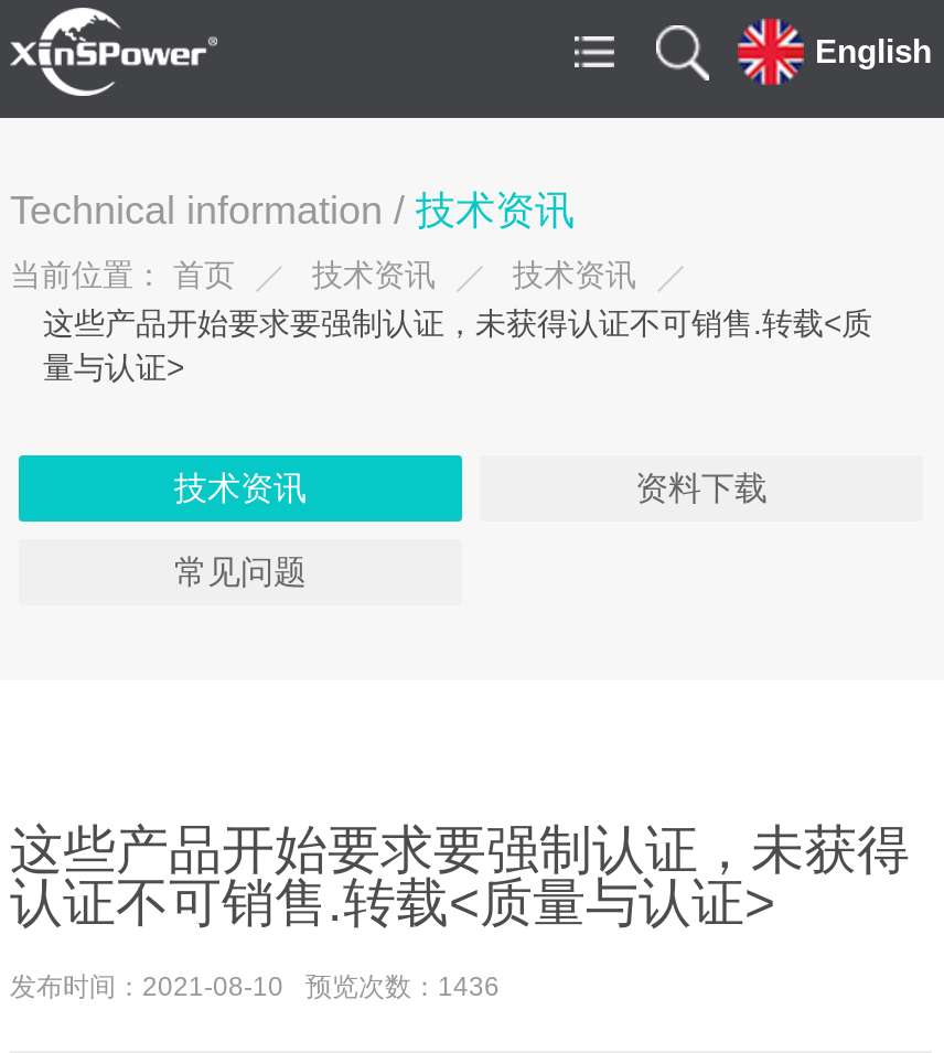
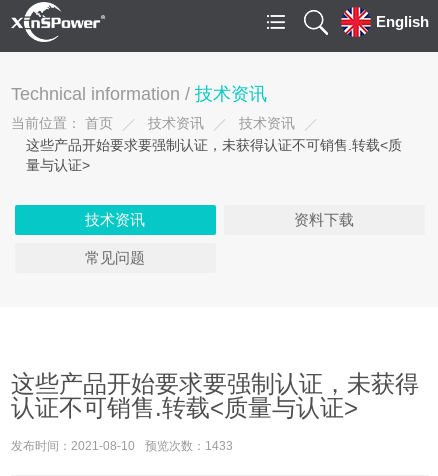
- 发布时间：2021-08-10 预览次数：1436
+ 发布时间：2021-08-10 预览次数：1433
